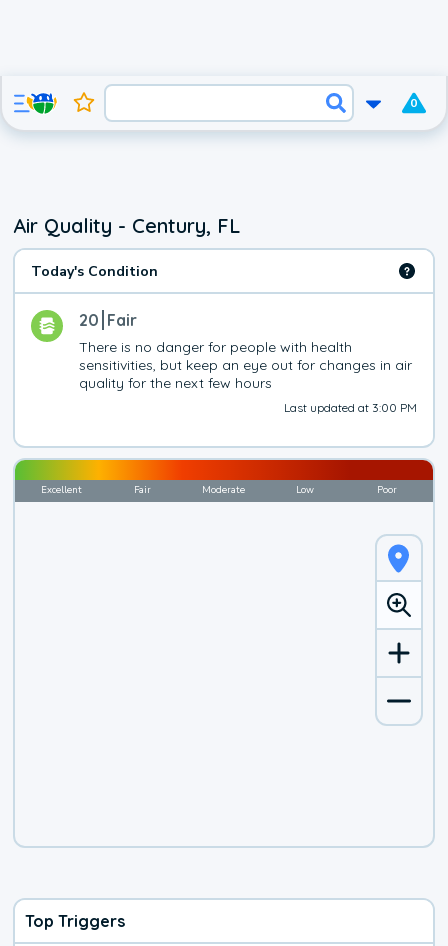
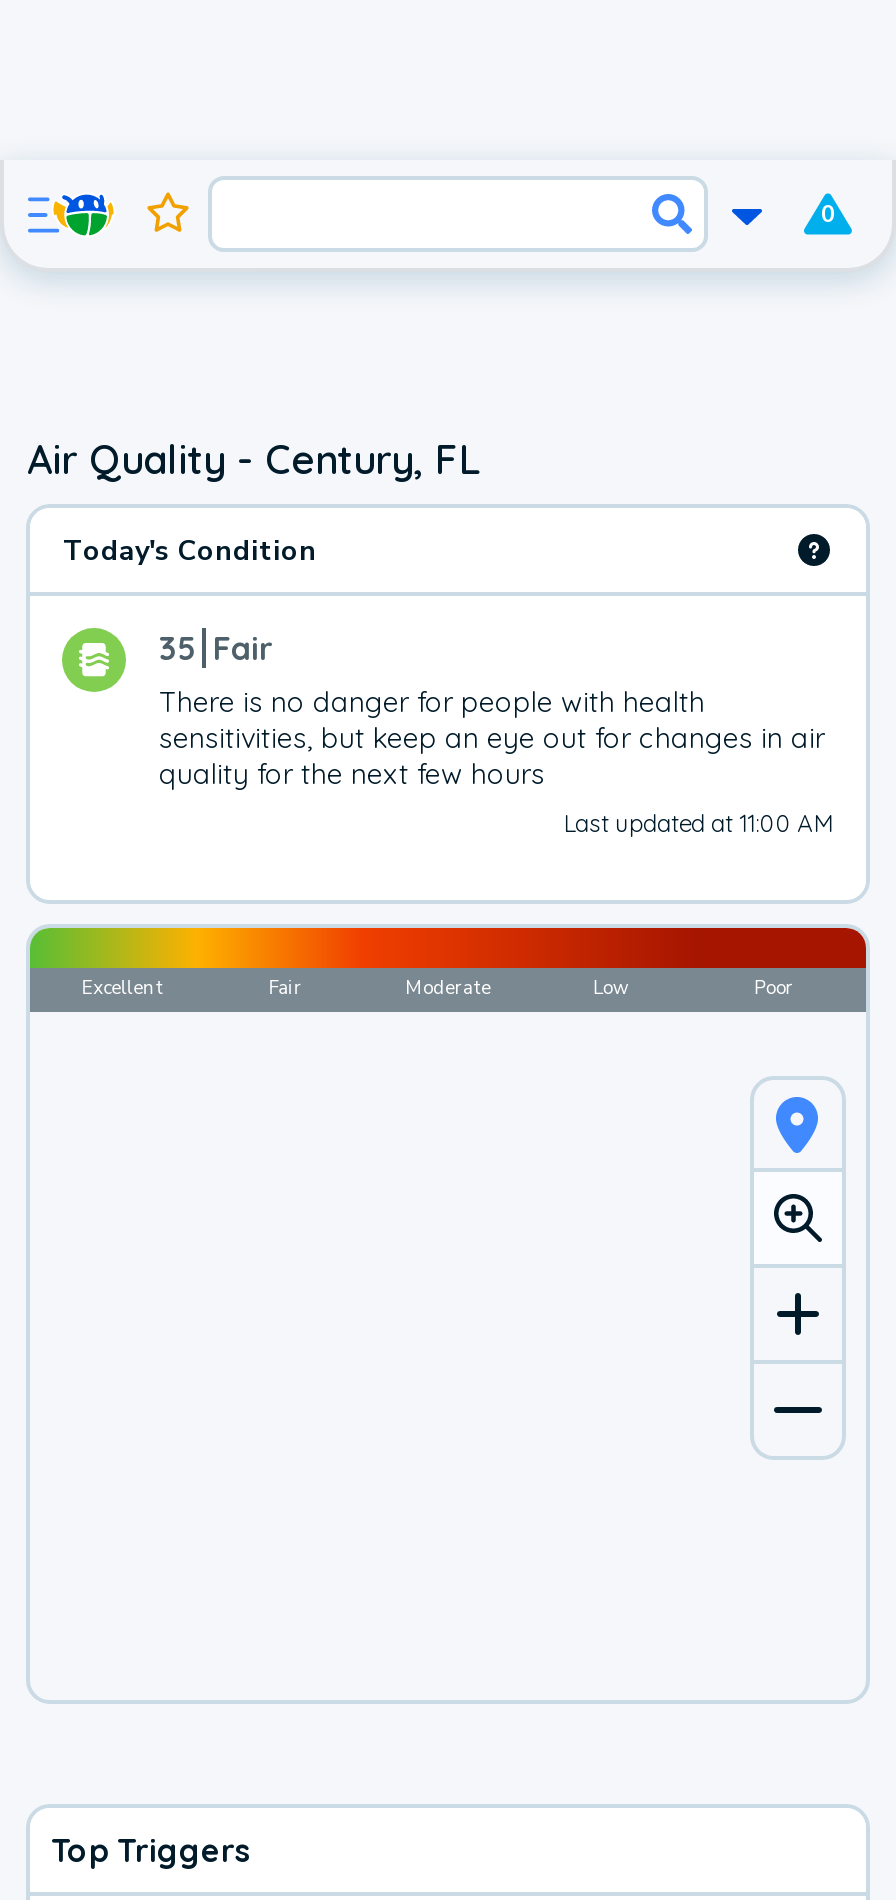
- 20 Fair
+ 35 Fair

- Last updated at 3:00 PM
+ Last updated at 11:00 AM
